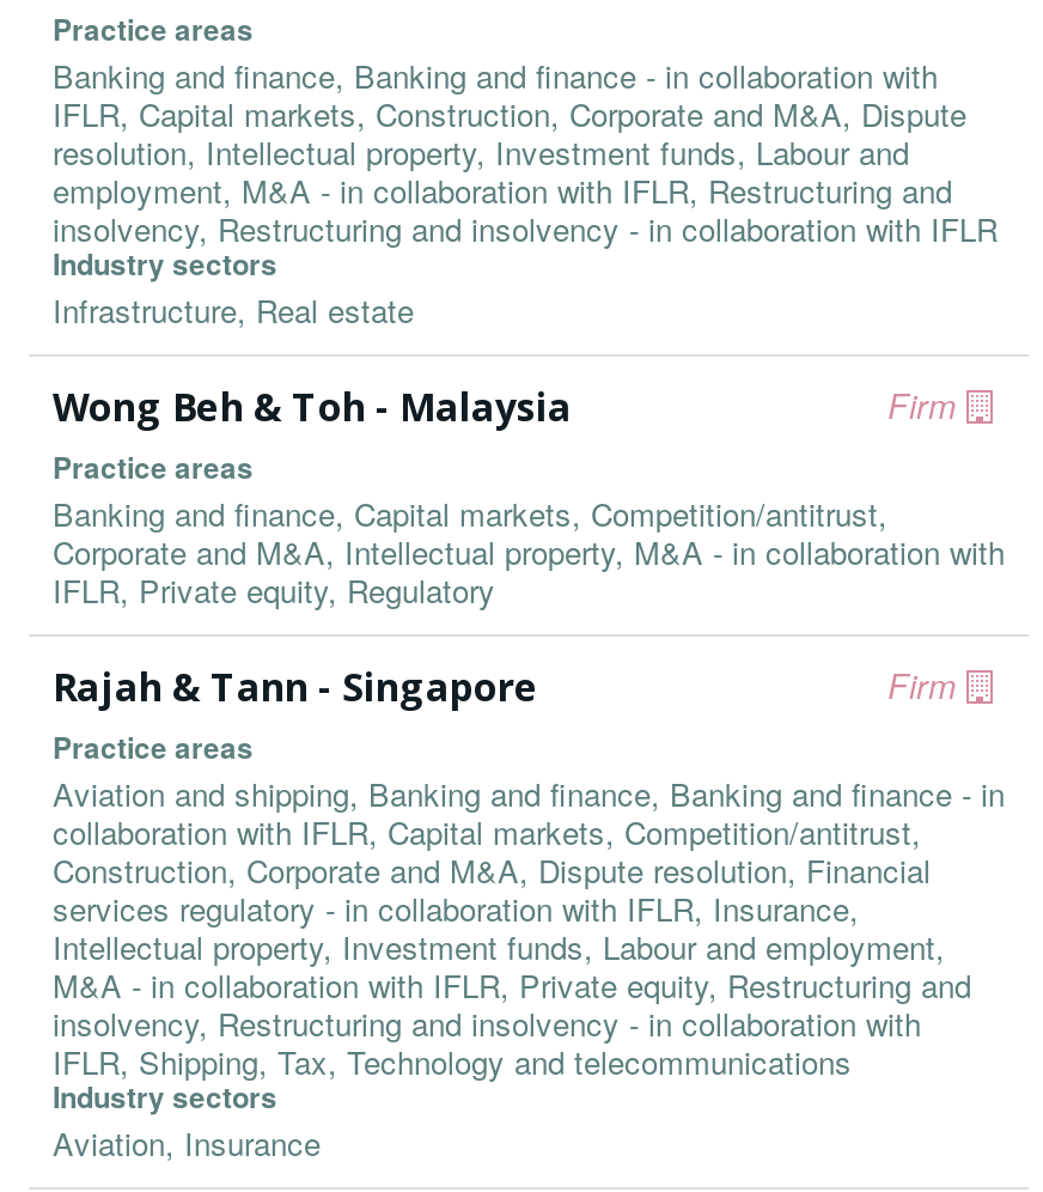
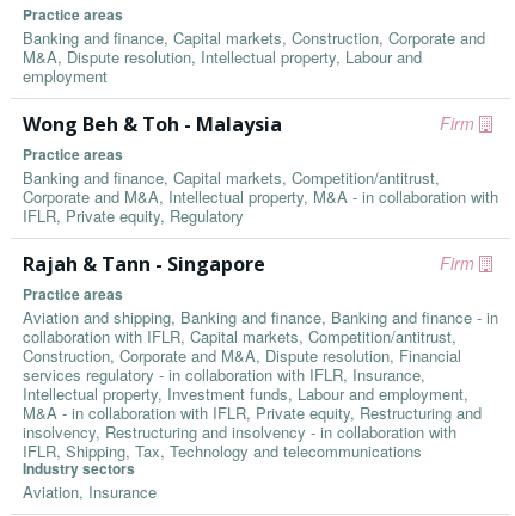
- Banking and finance, Banking and finance - in collaboration with
- IFLR, Capital markets, Construction, Corporate and M&A, Dispute
- resolution, Intellectual property, Investment funds, Labour and
- employment, M&A - in collaboration with IFLR, Restructuring and
- insolvency, Restructuring and insolvency - in collaboration with IFLR
- Industry sectors
- Infrastructure, Real estate
+ Banking and finance, Capital markets, Construction, Corporate and
+ M&A, Dispute resolution, Intellectual property, Labour and
+ employment
